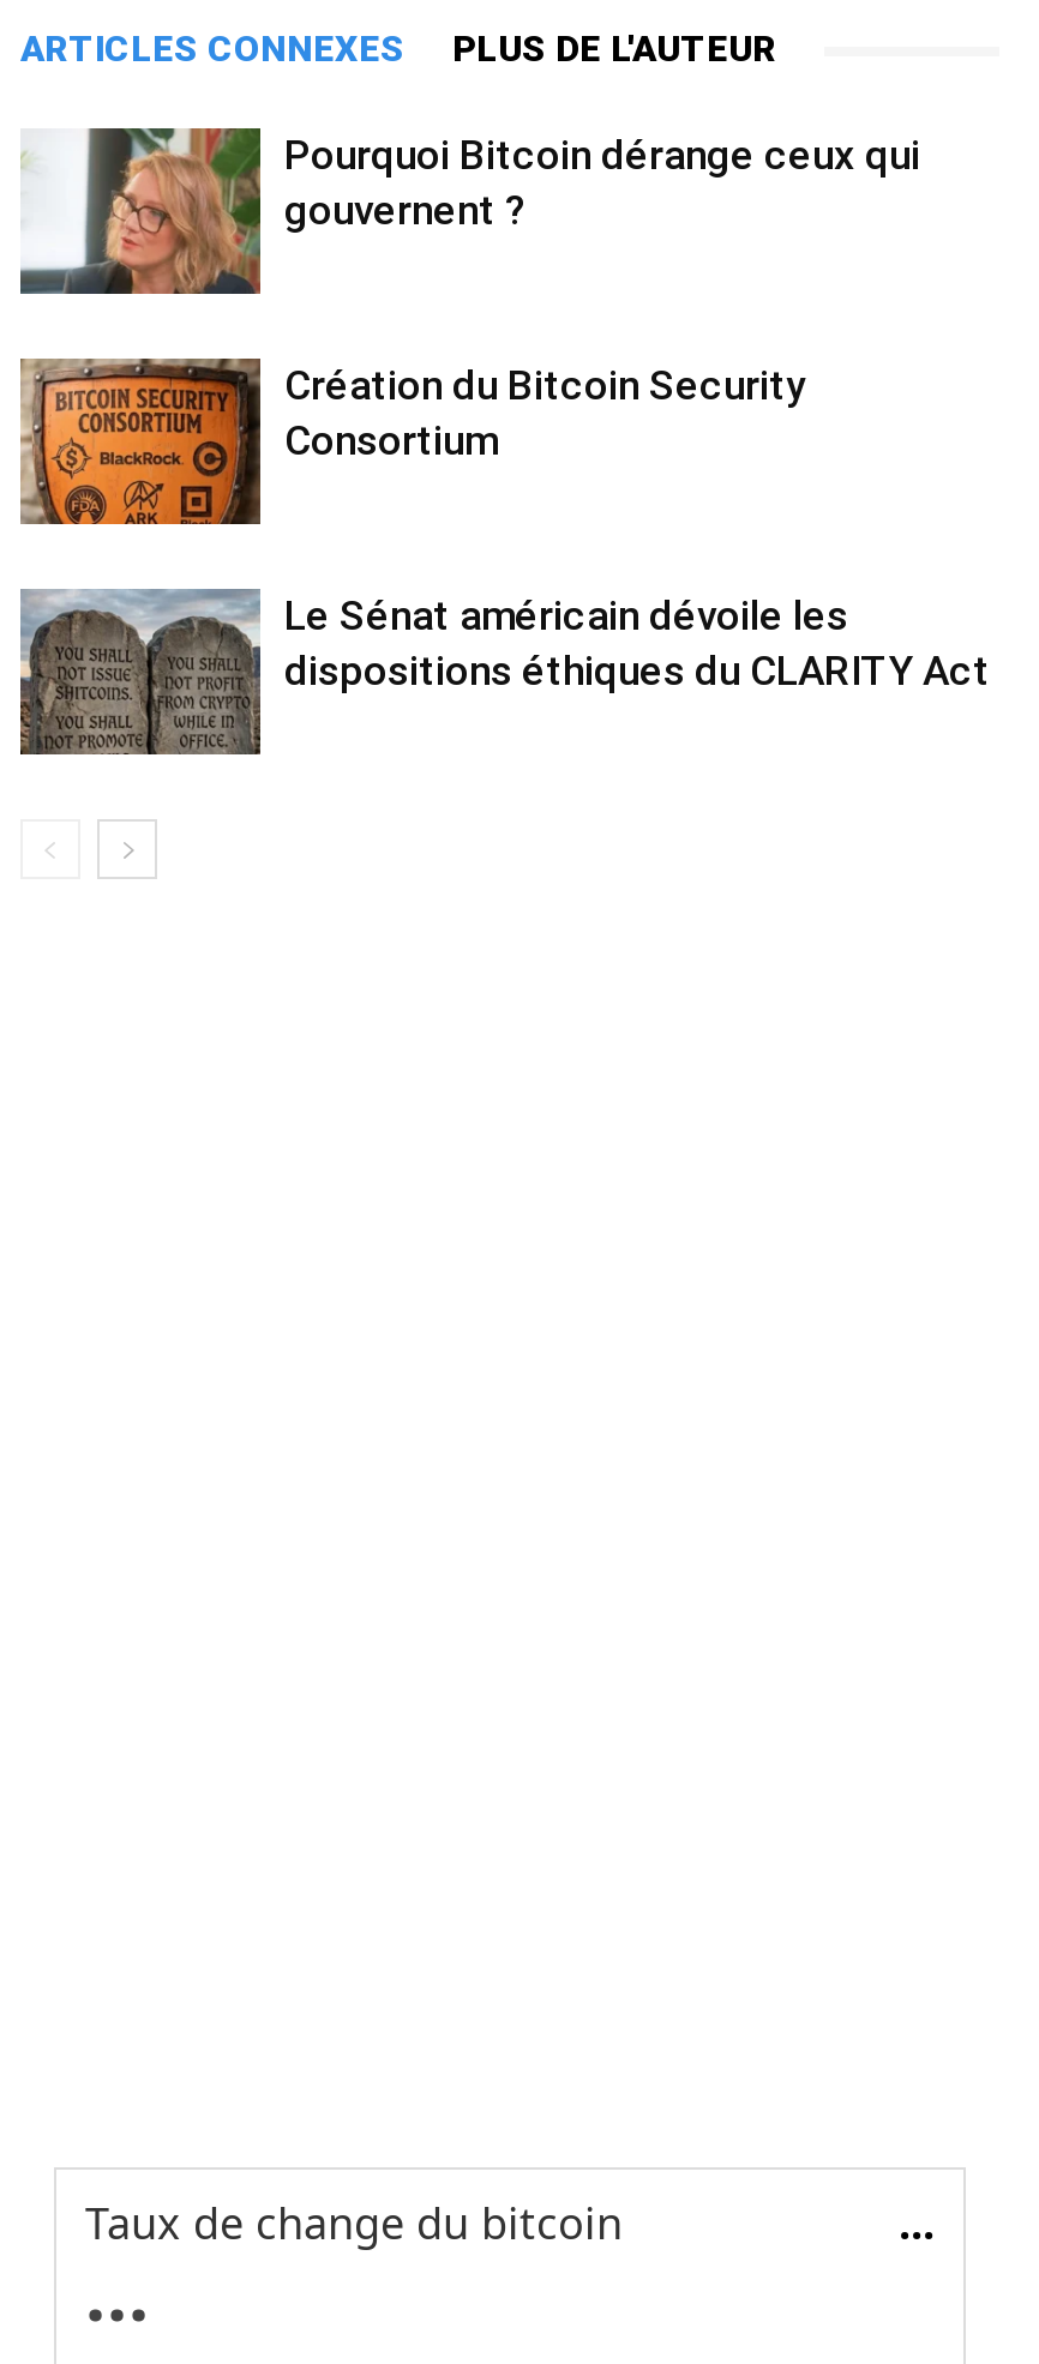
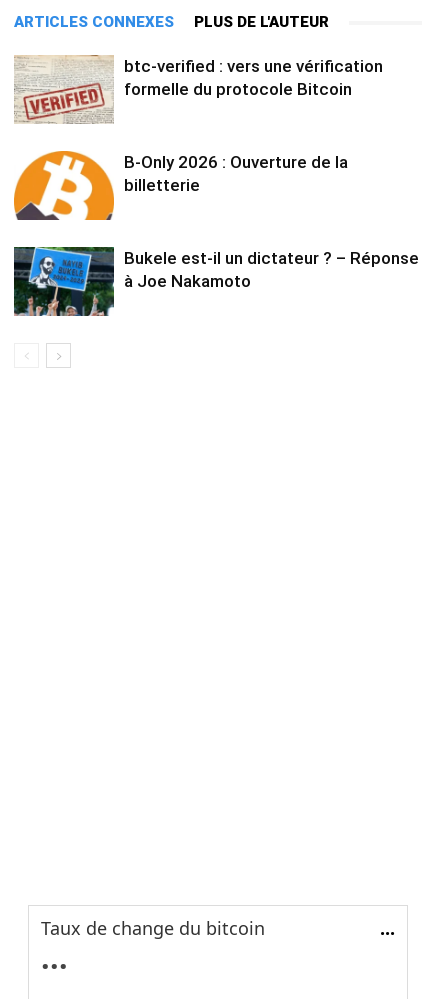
- [image]
- Pourquoi Bitcoin dérange ceux qui
- gouvernent ?
+ [image]
+ btc-verified : vers une vérification
+ formelle du protocole Bitcoin

- [image]
- Création du Bitcoin Security
- Consortium
+ [image]
+ B-Only 2026 : Ouverture de la
+ billetterie

- [image]
- Le Sénat américain dévoile les
- dispositions éthiques du CLARITY Act
+ [image]
+ Bukele est-il un dictateur ? – Réponse
+ à Joe Nakamoto
